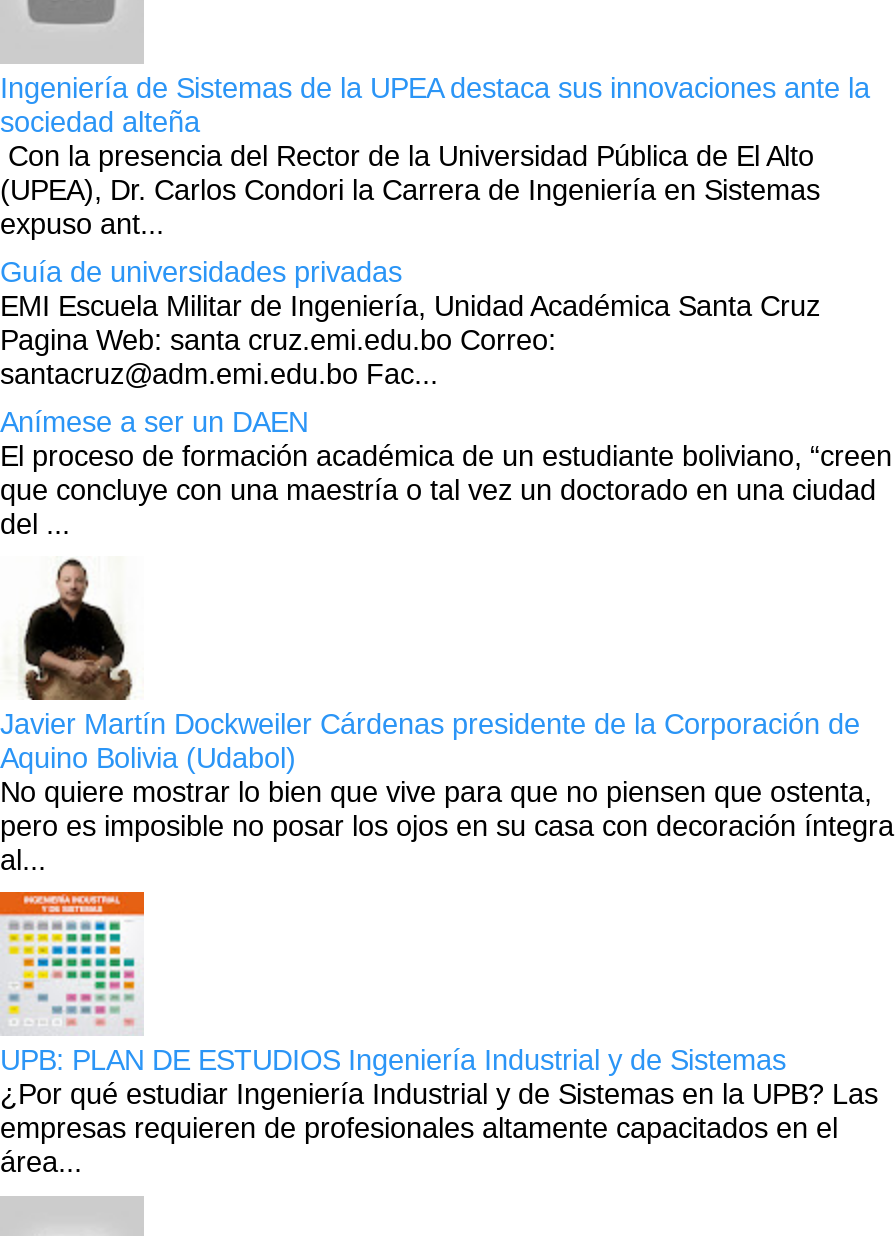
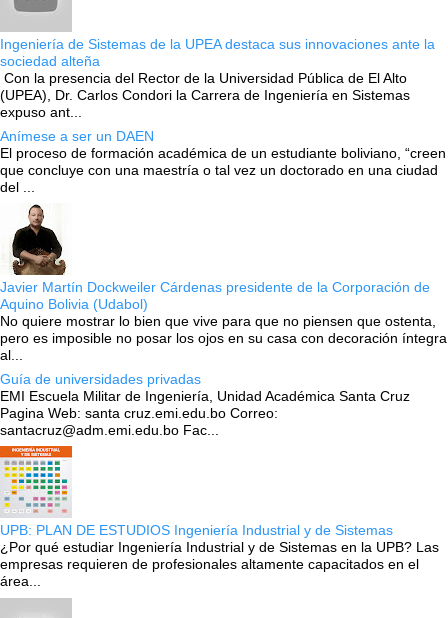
moved down: Guía de universidades privadas | EMI Escuela Militar de Ingeniería, Unidad Académica Santa Cruz | Pagina Web: santa cruz.emi.edu.bo Correo: | santacruz@adm.emi.edu.bo Fac...

moved up: [image] | Anímese a ser un DAEN | El proceso de formación académica de un estudiante boliviano, “creen | ... | pero es imposible no posar los ojos en su casa con decoración íntegra | al...
